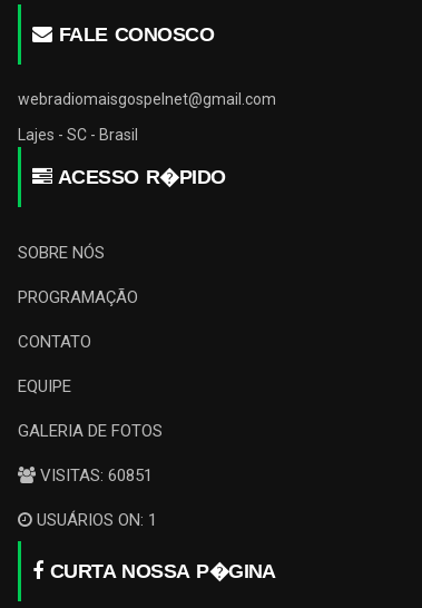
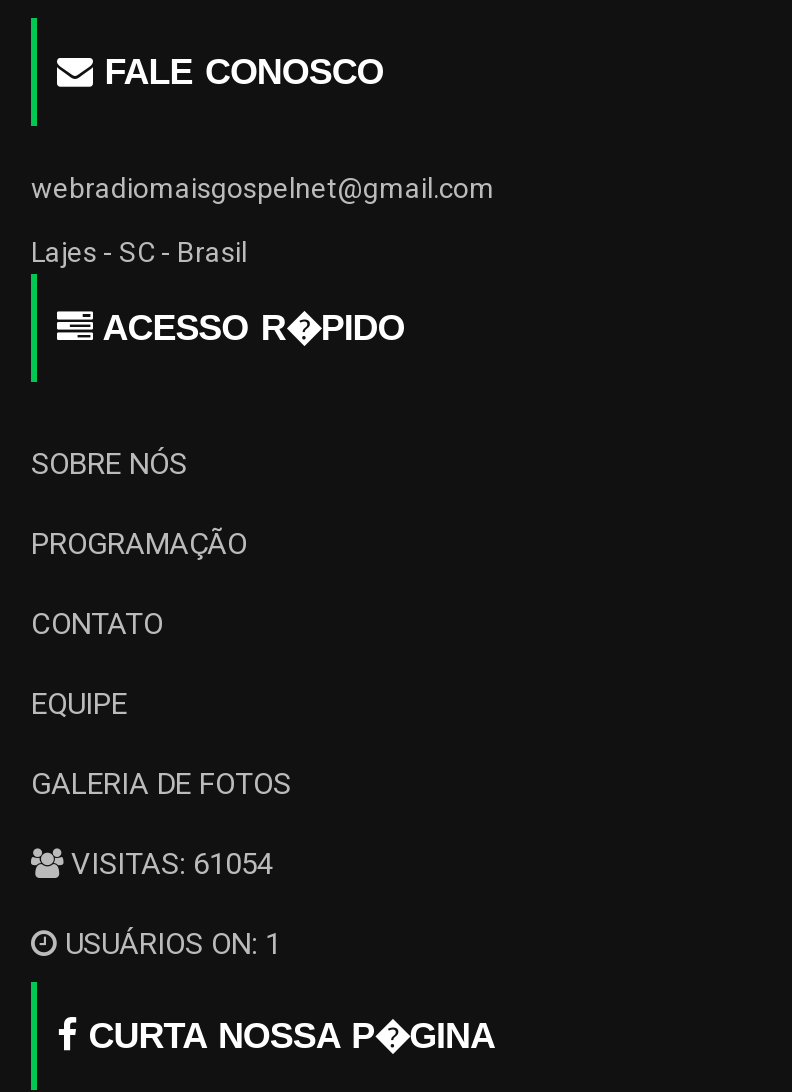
- VISITAS: 60851
+ VISITAS: 61054
